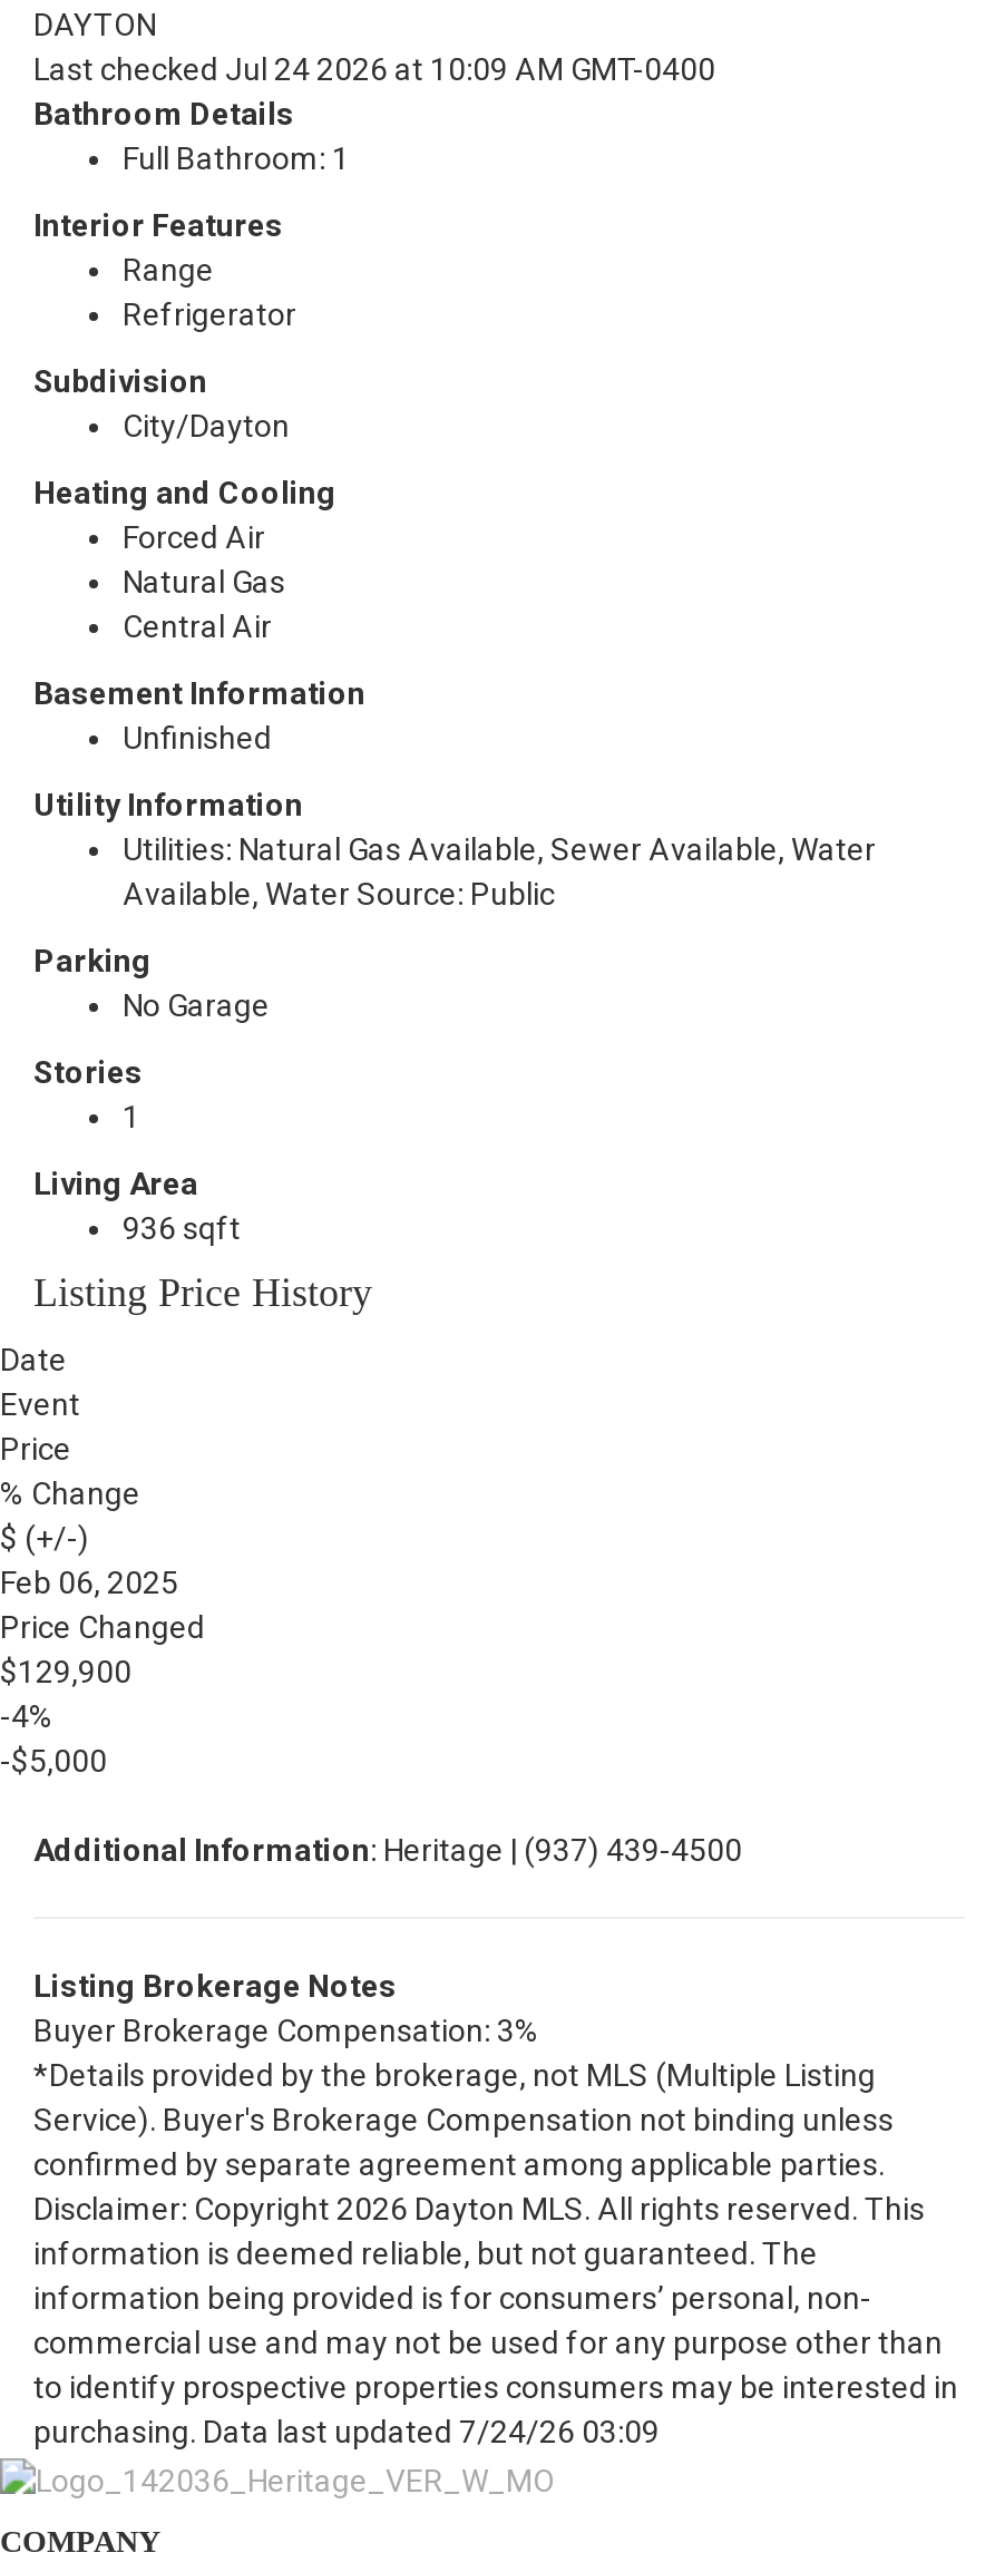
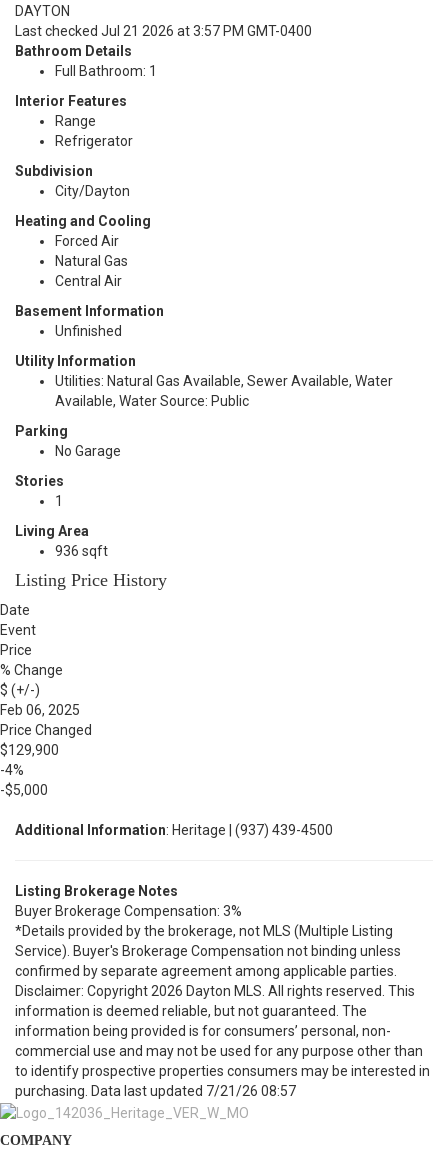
- Last checked Jul 24 2026 at 10:09 AM GMT-0400
+ Last checked Jul 21 2026 at 3:57 PM GMT-0400

- purchasing. Data last updated 7/24/26 03:09
+ purchasing. Data last updated 7/21/26 08:57
